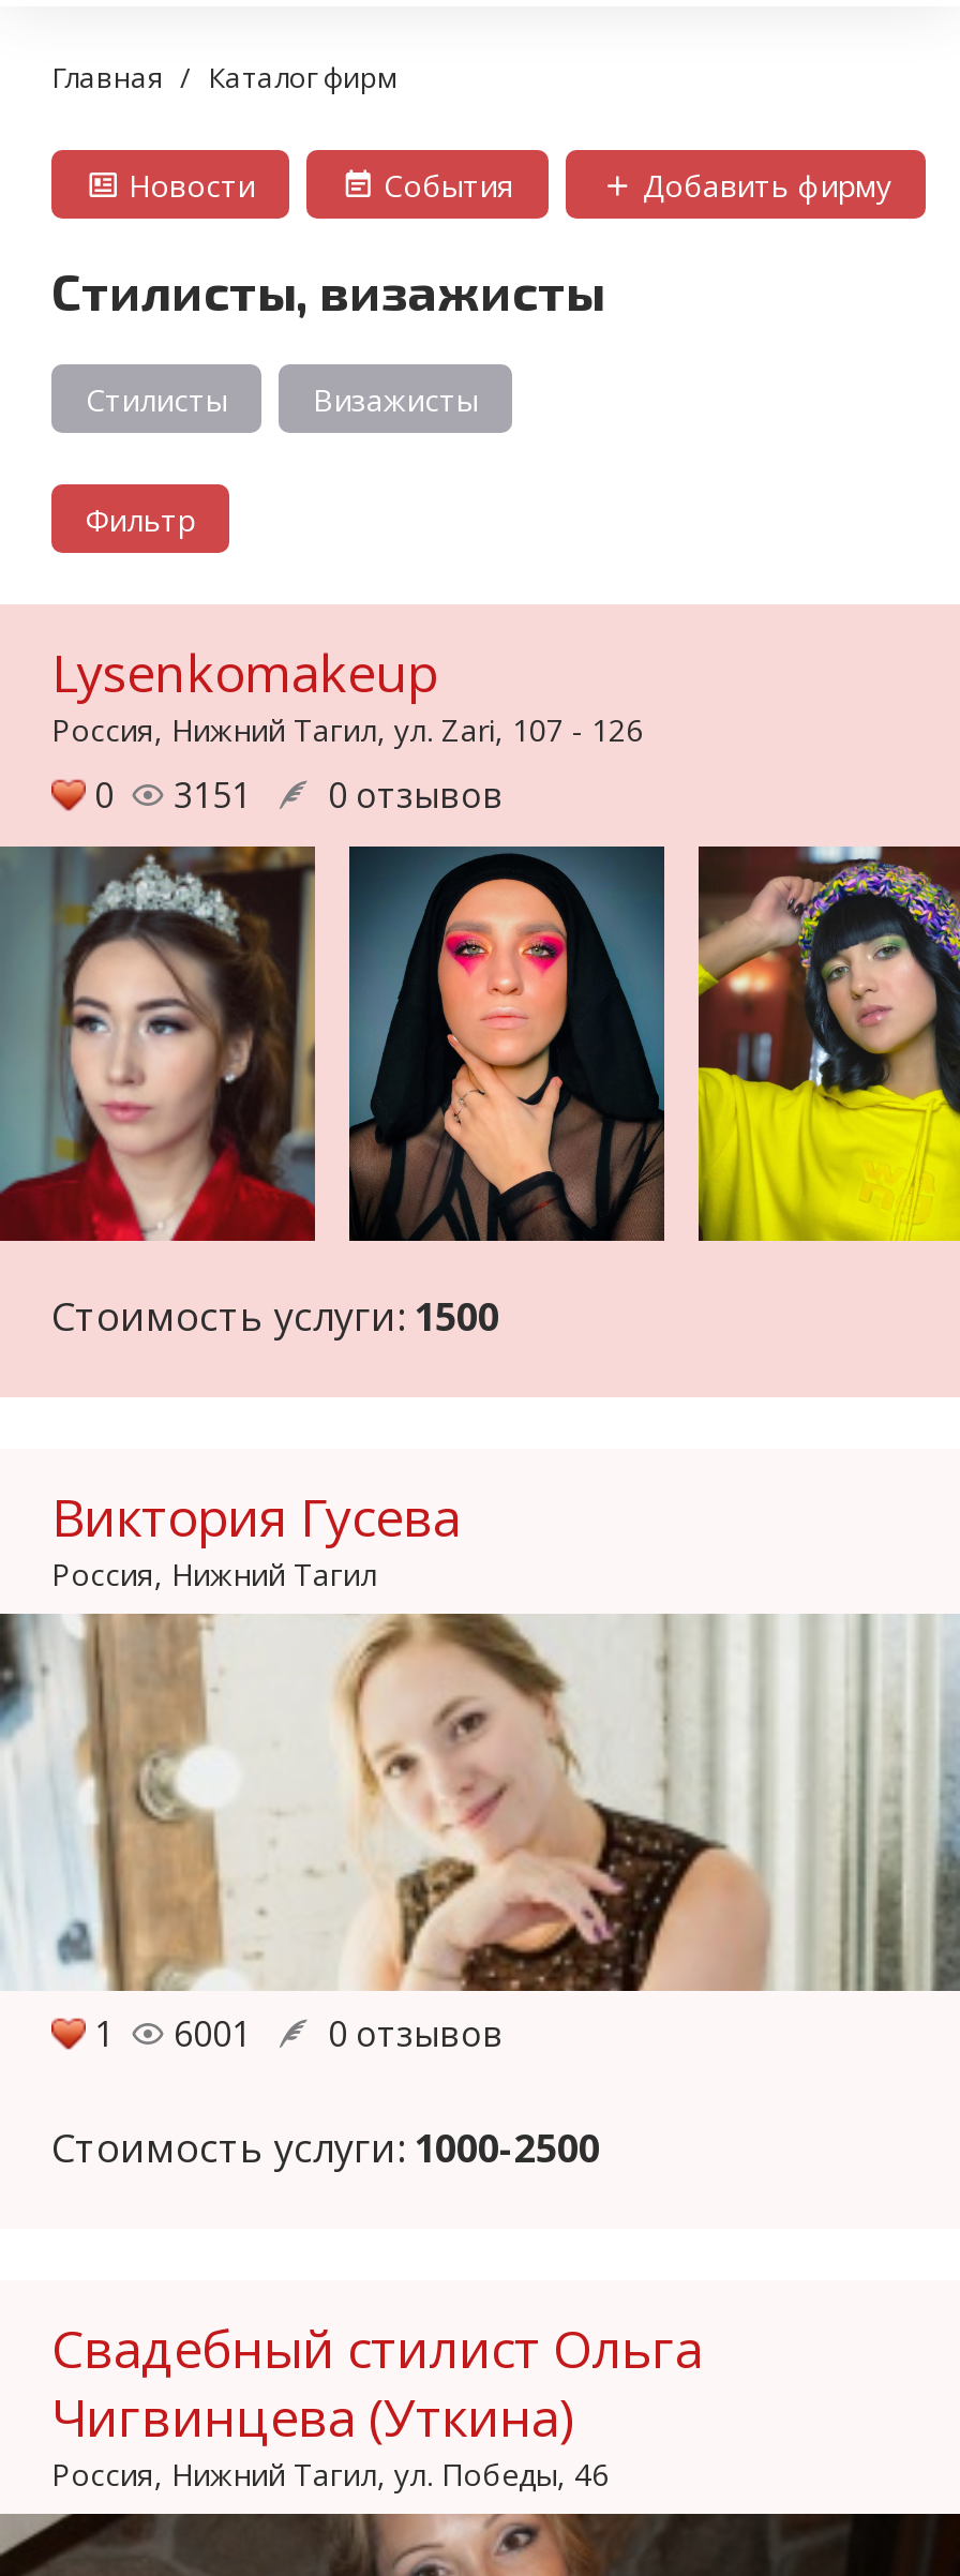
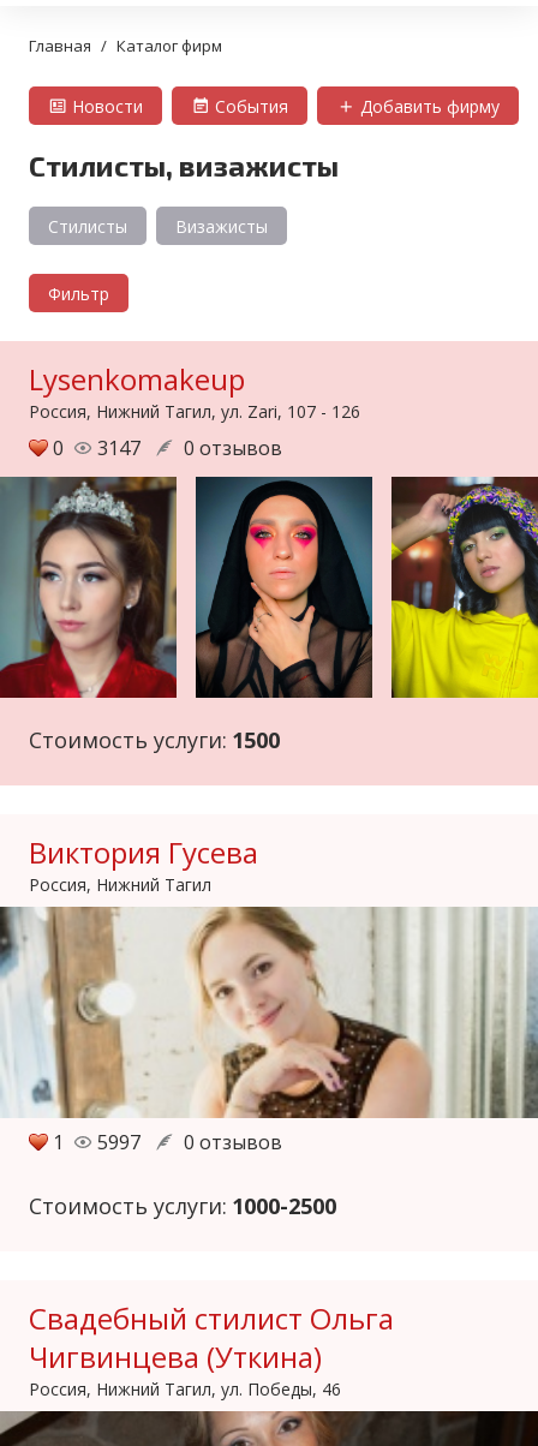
- 0 3151 0 отзывов
+ 0 3147 0 отзывов

- 1 6001 0 отзывов
+ 1 5997 0 отзывов
